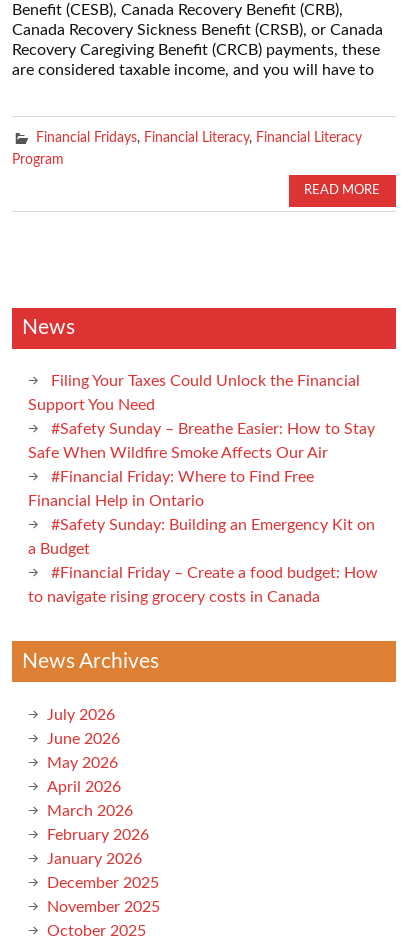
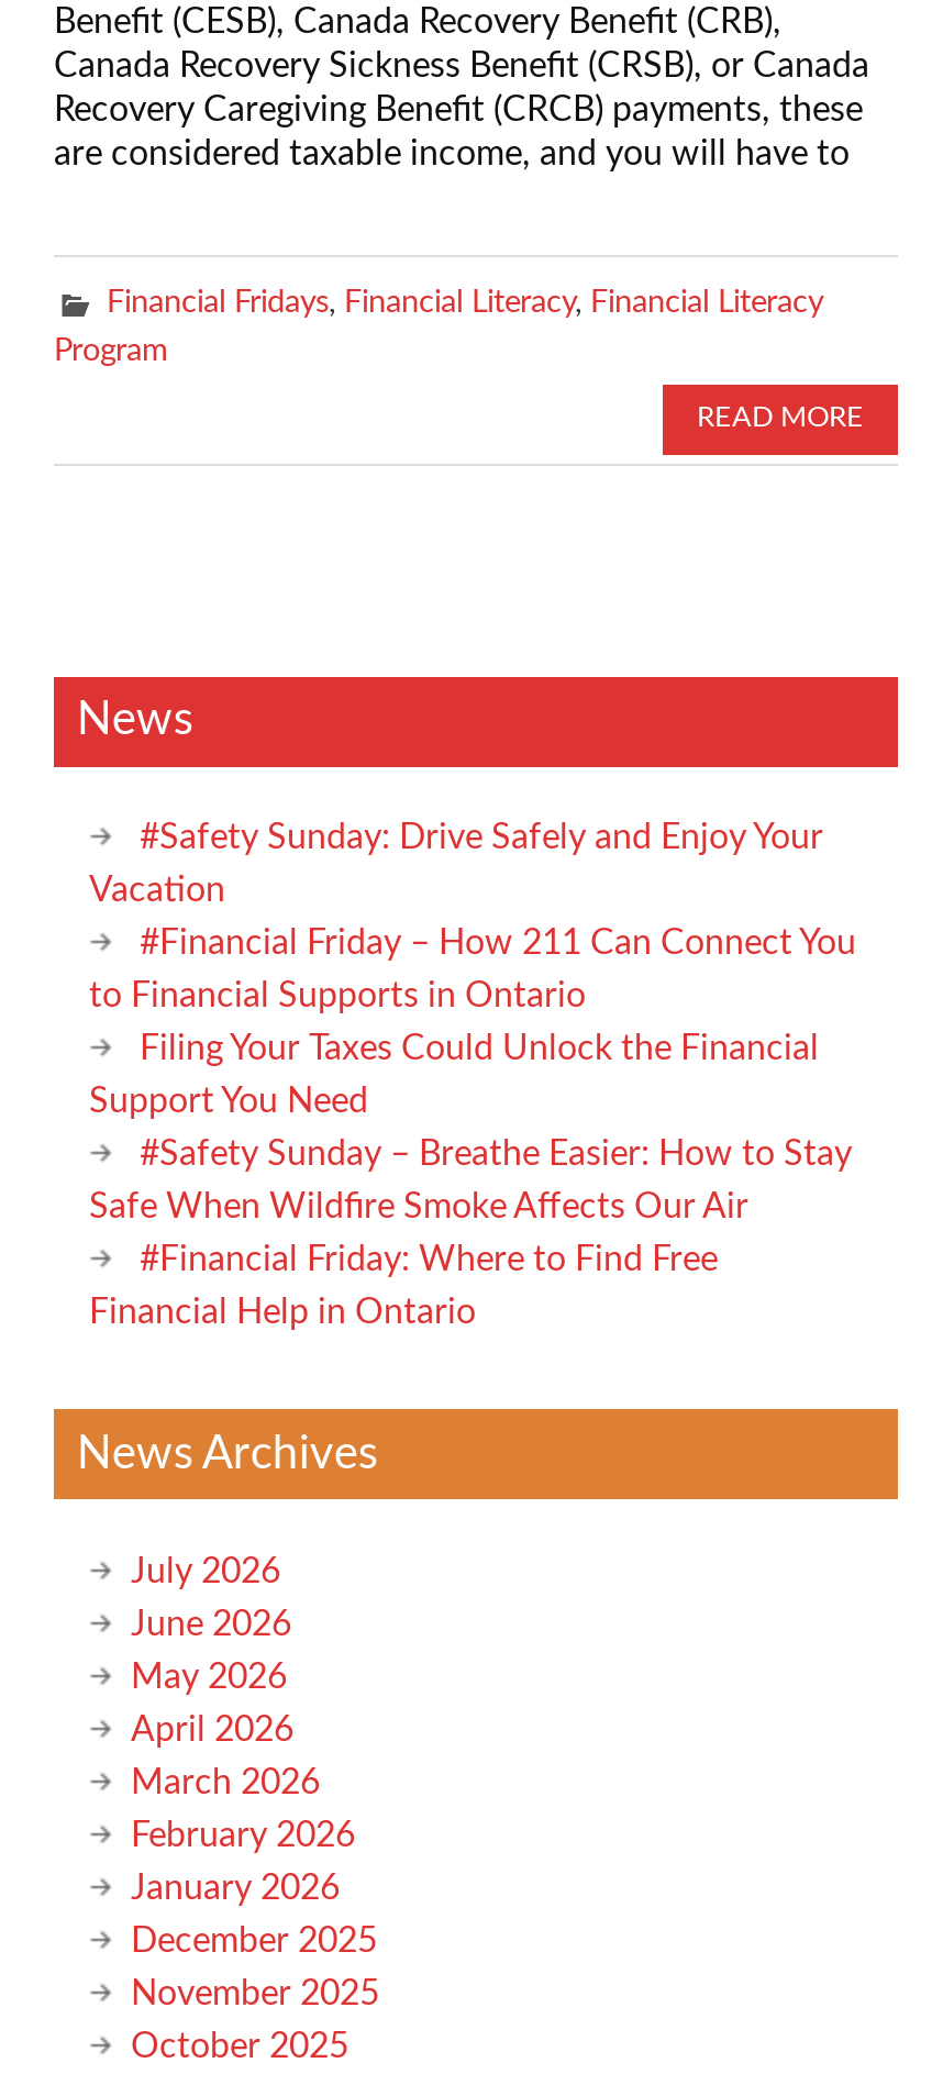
+ #Safety Sunday: Drive Safely and Enjoy Your
+ Vacation
+ #Financial Friday – How 211 Can Connect You
+ to Financial Supports in Ontario

moved down: Filing Your Taxes Could Unlock the Financial | Support You Need | #Safety Sunday – Breathe Easier: How to Stay | Safe When Wildfire Smoke Affects Our Air | #Financial Friday: Where to Find Free | Financial Help in Ontario

- #Safety Sunday: Building an Emergency Kit on
- a Budget
- #Financial Friday – Create a food budget: How
- to navigate rising grocery costs in Canada
